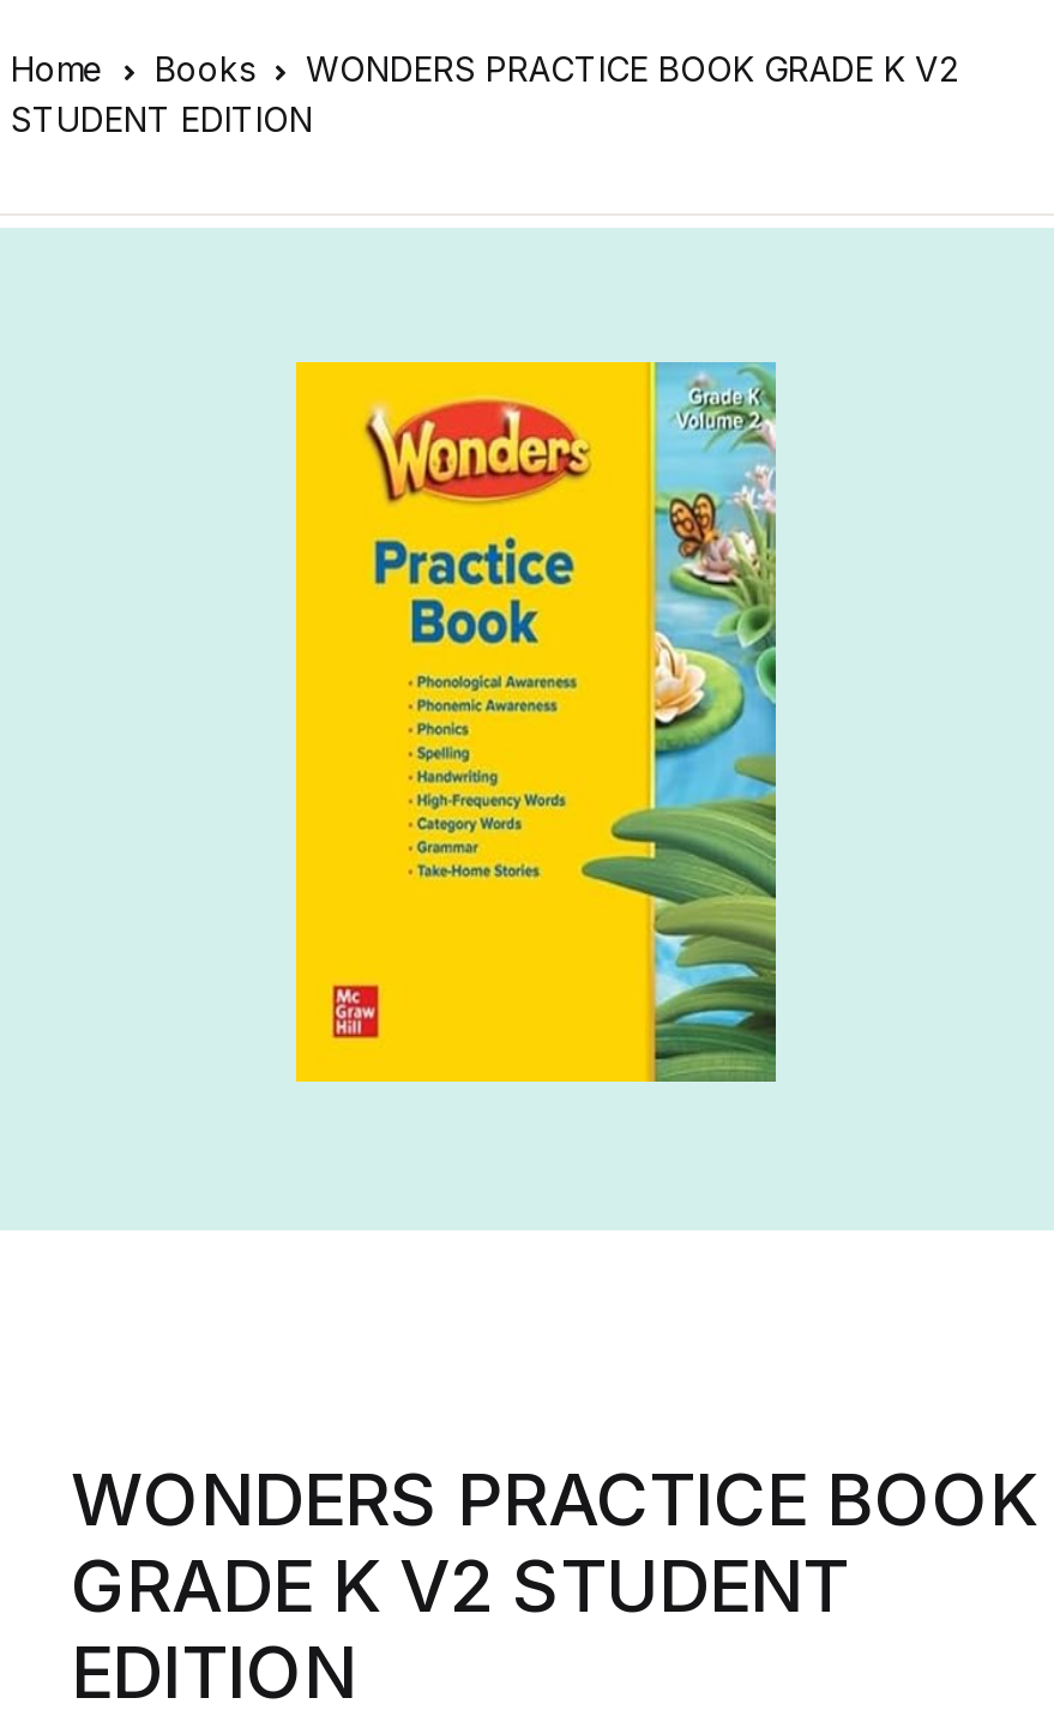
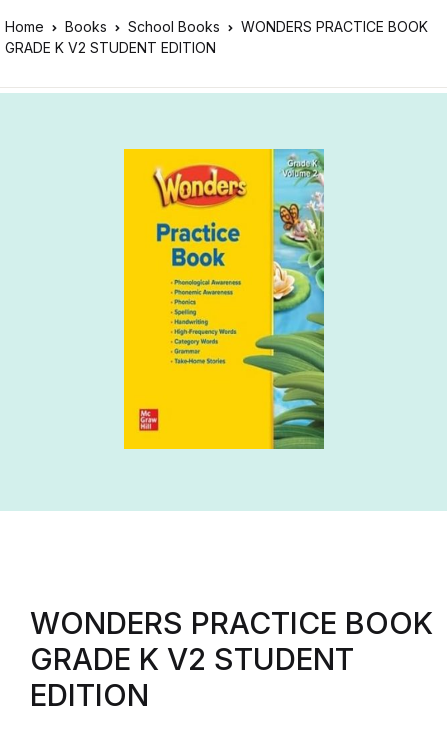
- WONDERS PRACTICE BOOK GRADE K V2
- STUDENT EDITION
+ School Books
+ WONDERS PRACTICE BOOK
+ GRADE K V2 STUDENT EDITION
